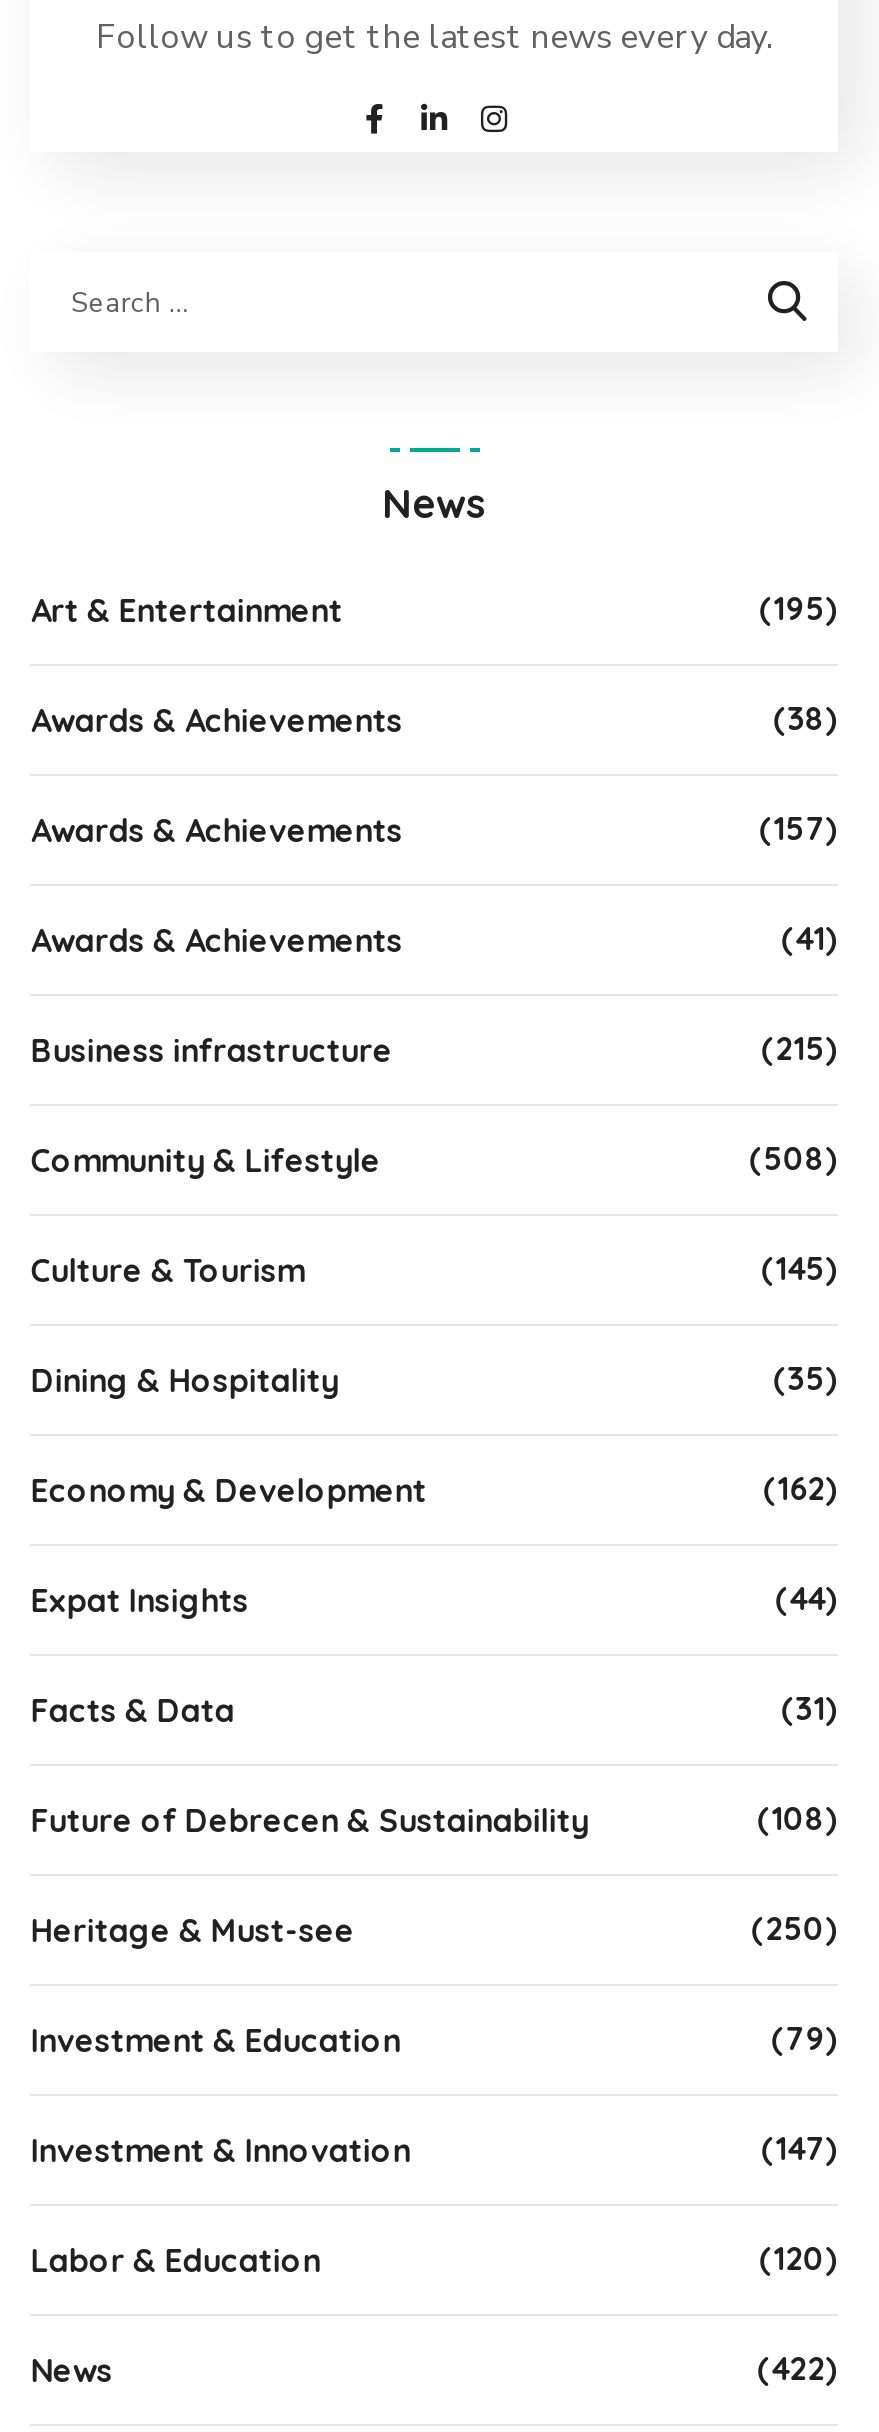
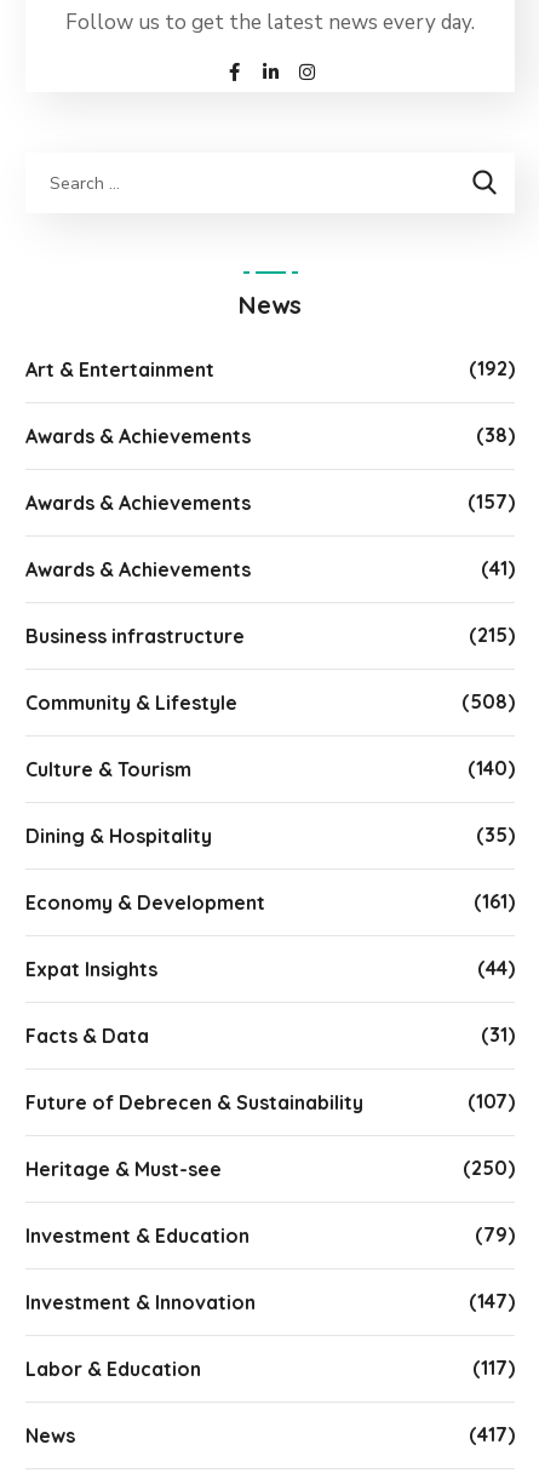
- (195)
+ (192)

- (145)
+ (140)

- (162)
+ (161)

- (108)
+ (107)

- (120)
+ (117)

- (422)
+ (417)
